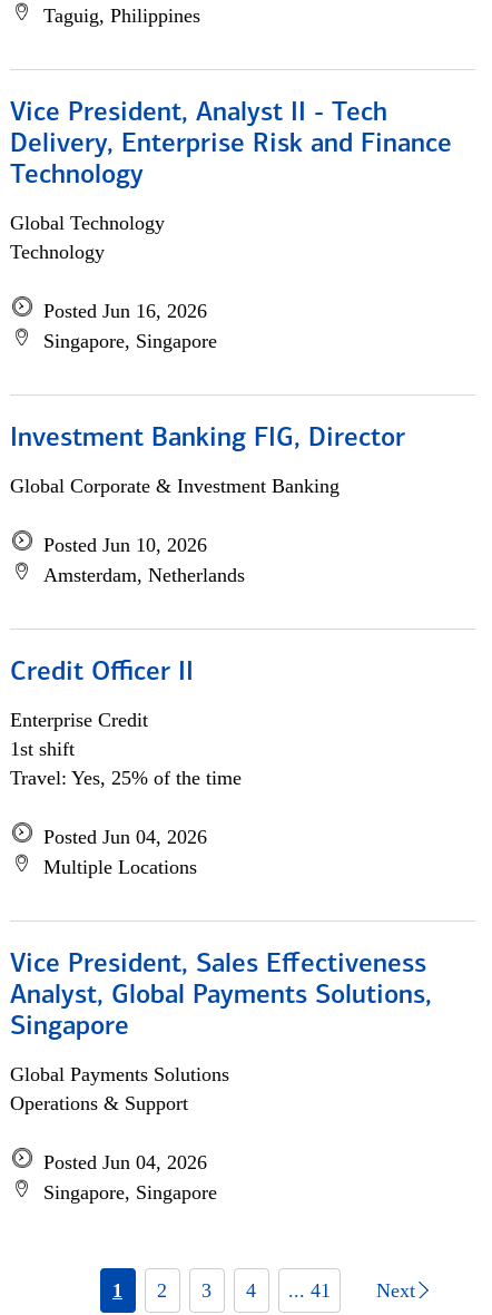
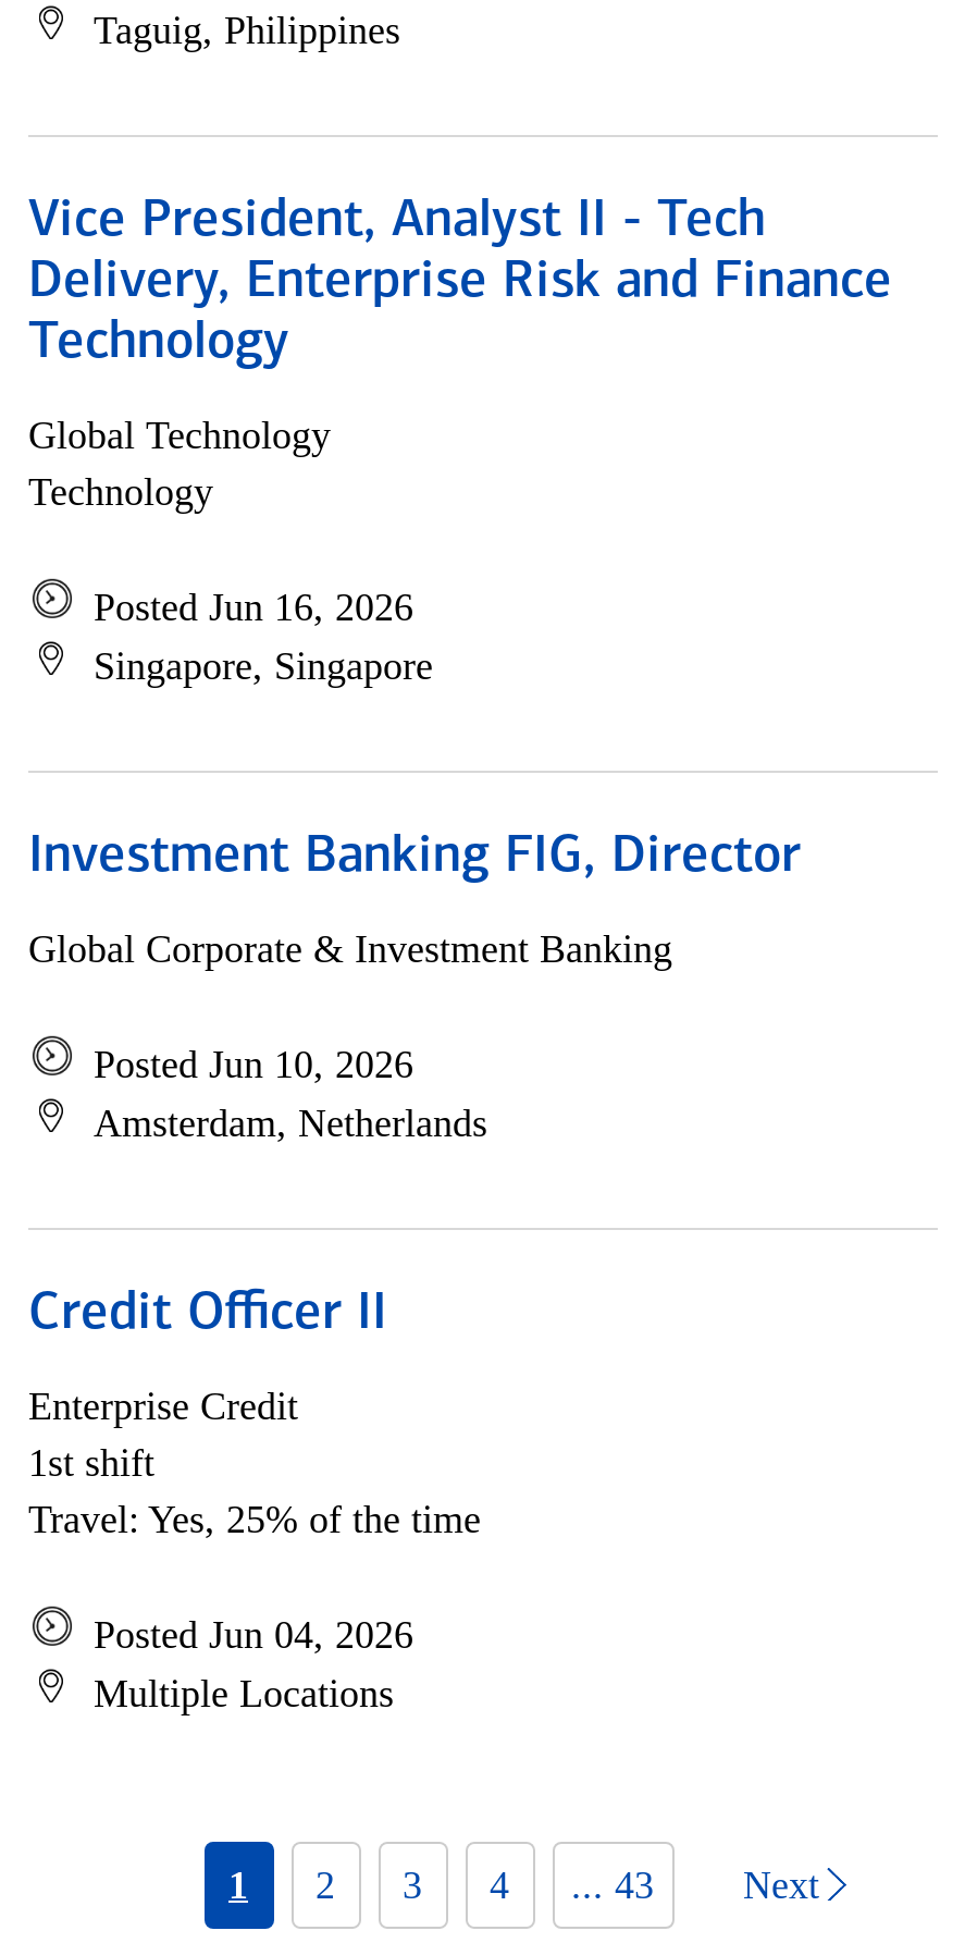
- Vice President, Sales Effectiveness
- Analyst, Global Payments Solutions,
- Singapore
- Global Payments Solutions
- Operations & Support
- Posted Jun 04, 2026
- Singapore, Singapore

- 1 2 3 4 ... 41
+ 1 2 3 4 ... 43
